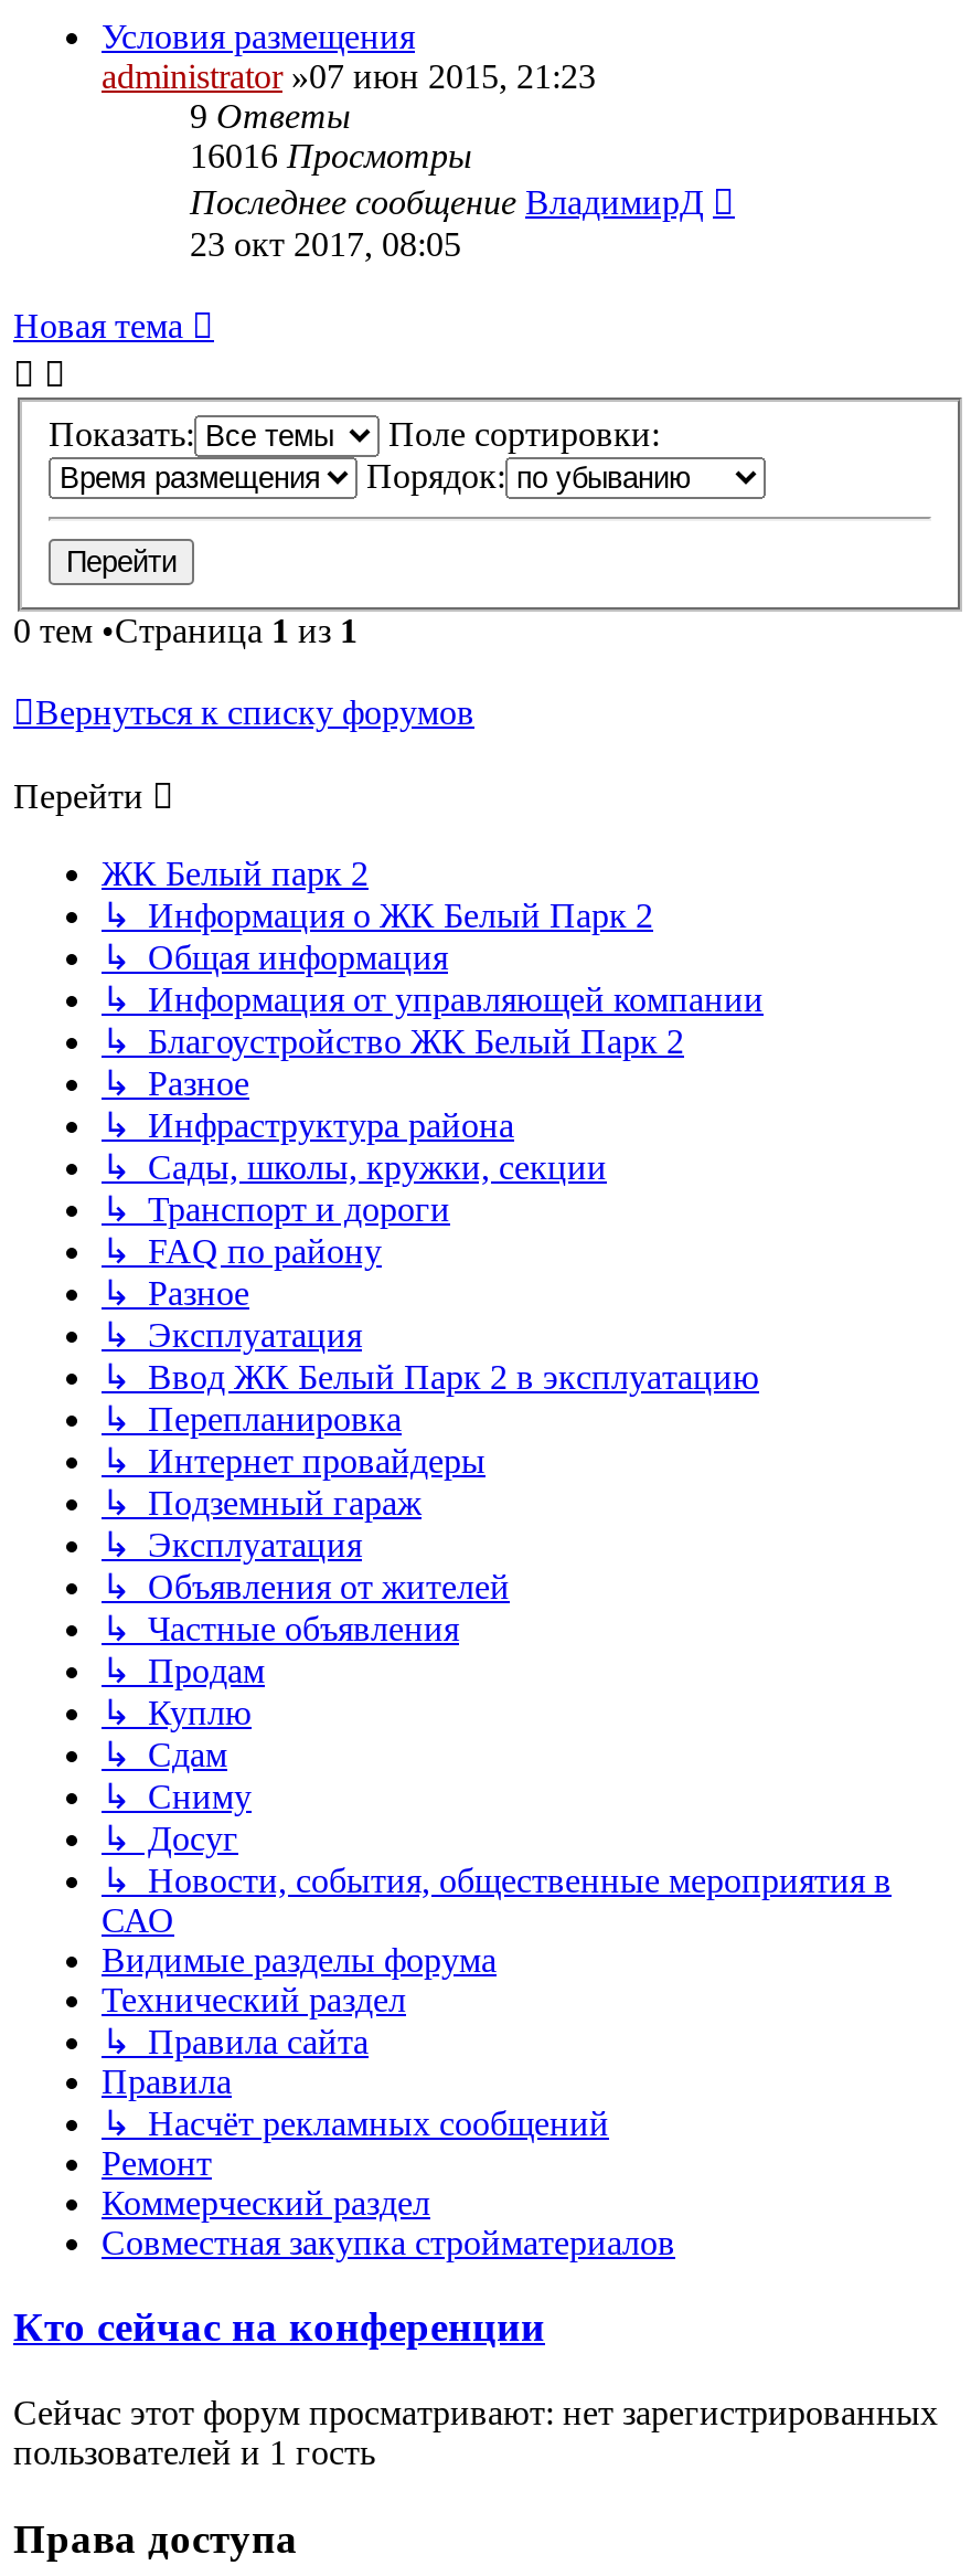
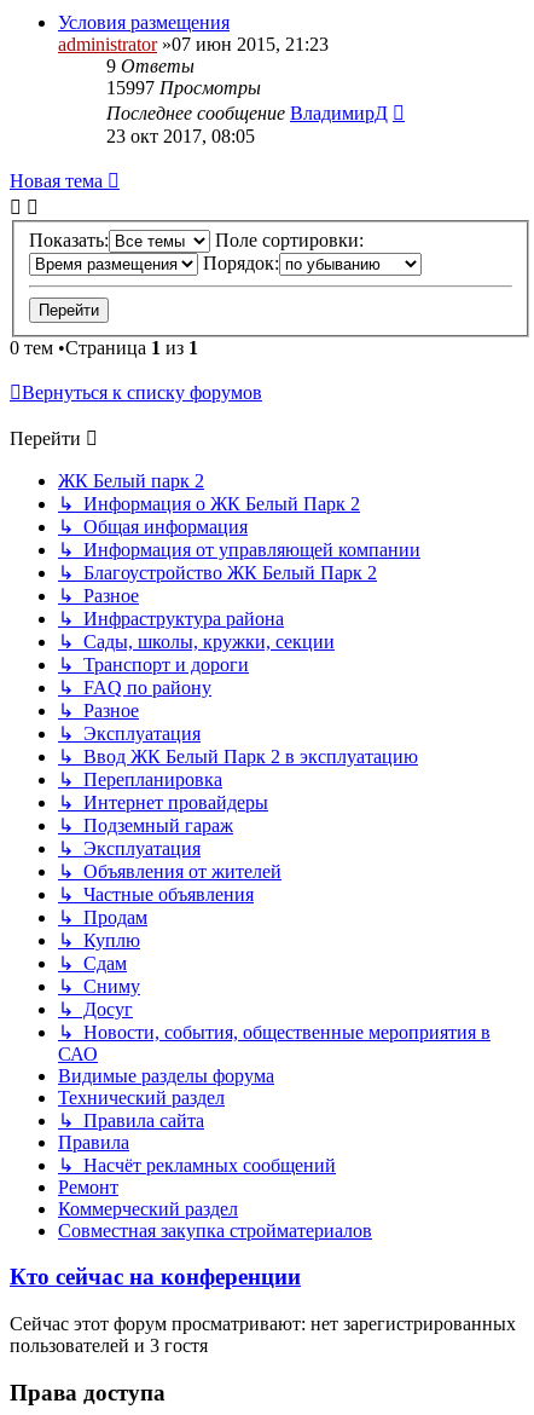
- 16016 Просмотры
+ 15997 Просмотры

- пользователей и 1 гость
+ пользователей и 3 гостя
